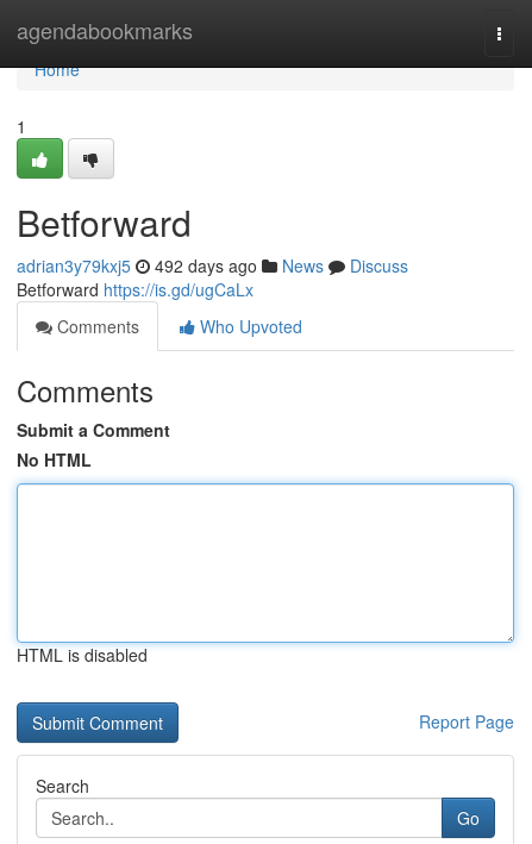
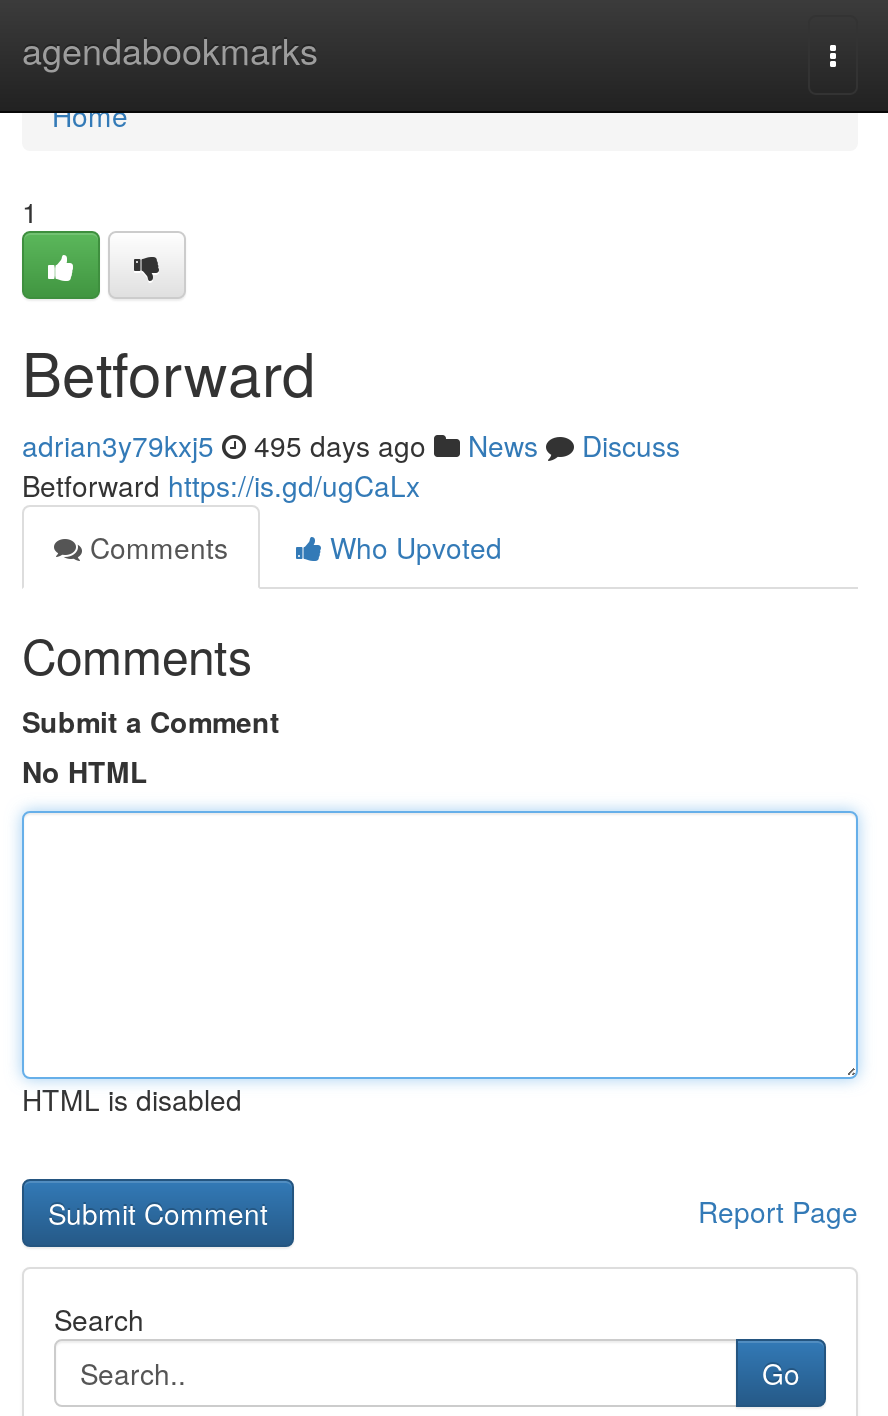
- adrian3y79kxj5 492 days ago News Discuss
+ adrian3y79kxj5 495 days ago News Discuss
